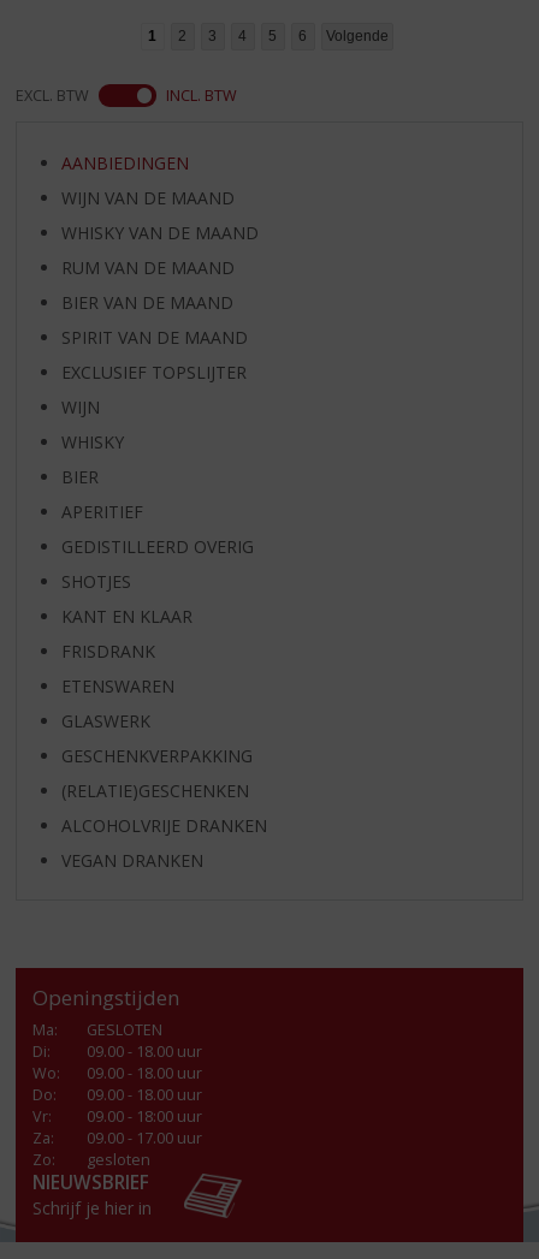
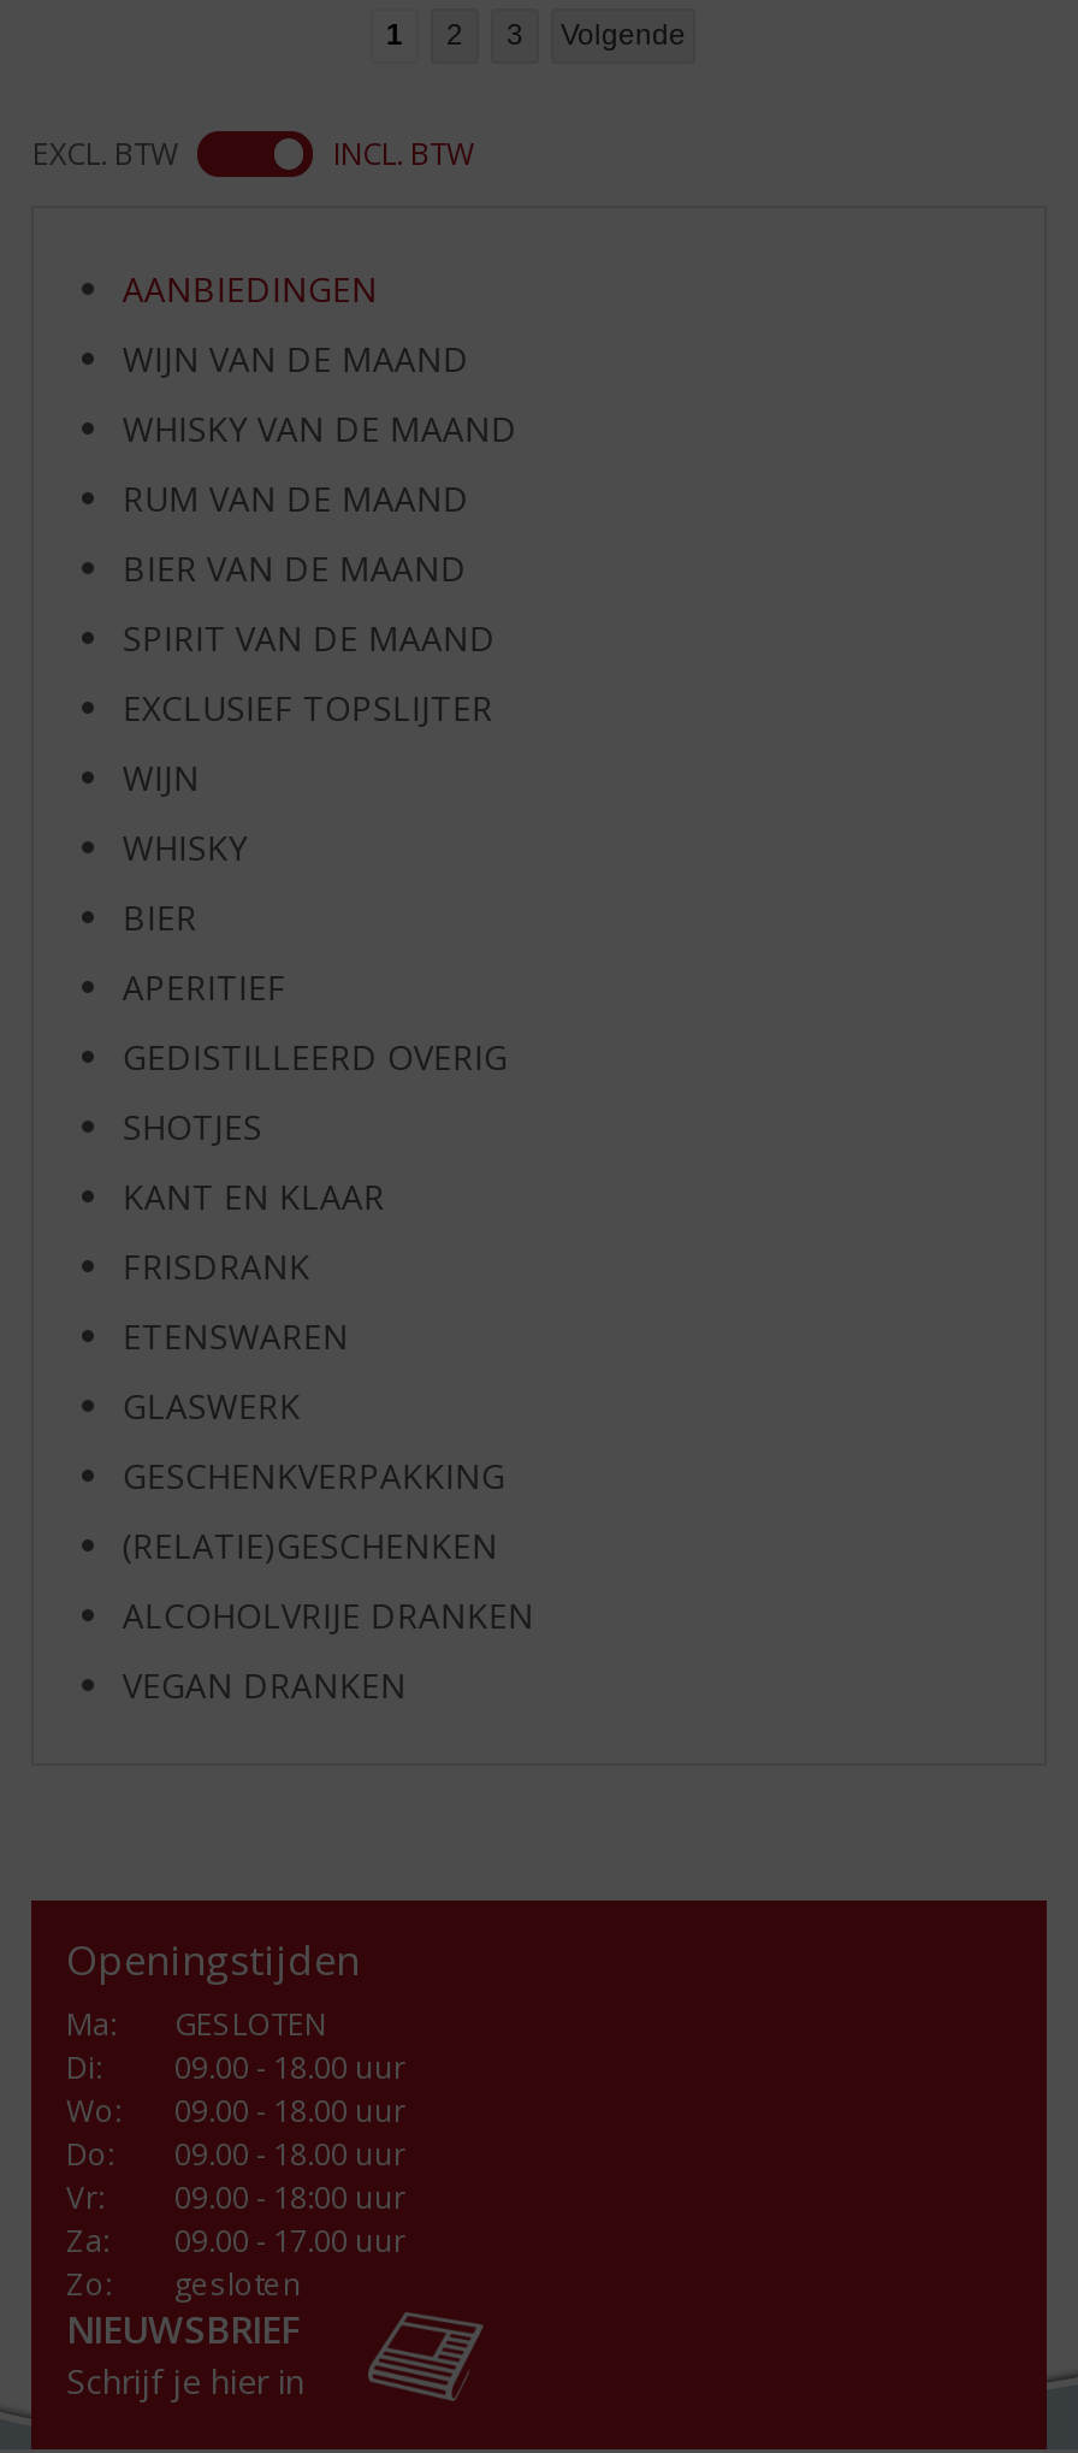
- 4
- 5
- 6
